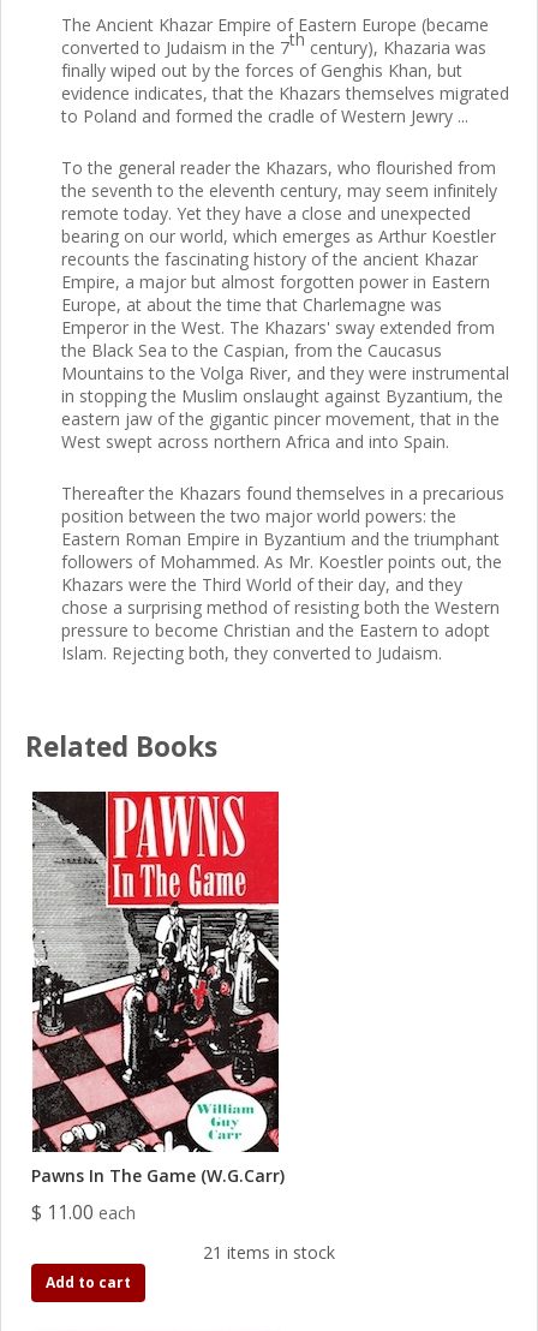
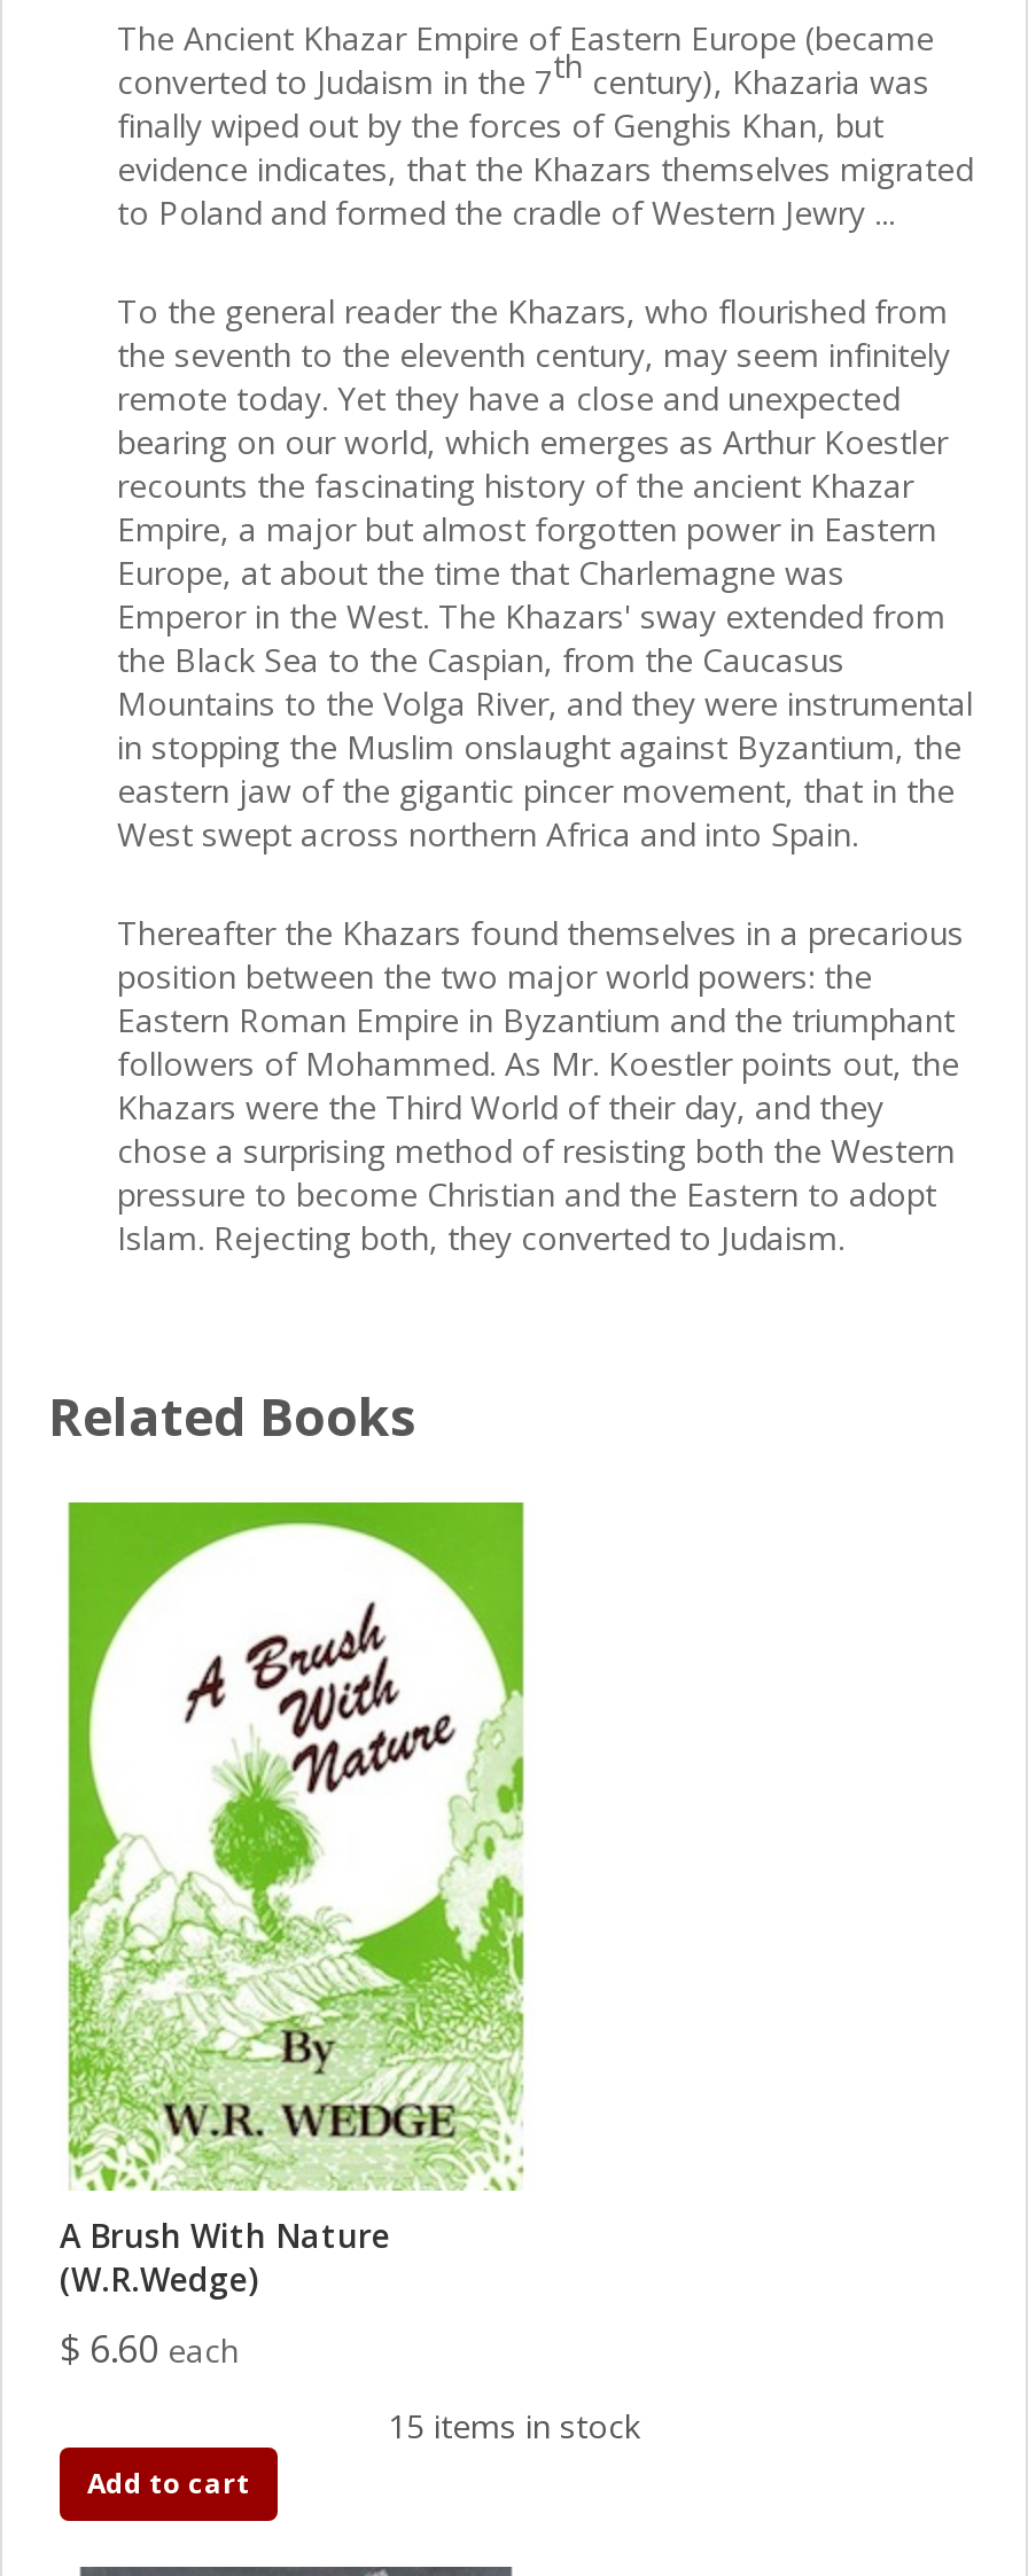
- [image]
- Pawns In The Game (W.G.Carr)
+ [image]
+ A Brush With Nature
+ (W.R.Wedge)

- $ 11.00 each
+ $ 6.60 each

- 21 items in stock
+ 15 items in stock
